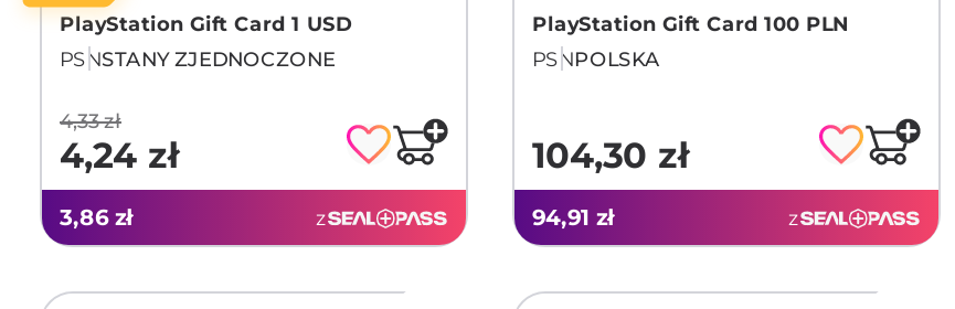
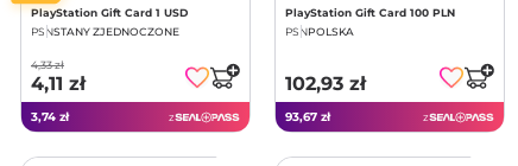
- 4,24 zł
+ 4,11 zł

- 104,30 zł
+ 102,93 zł

- 3,86 zł
+ 3,74 zł

- 94,91 zł
+ 93,67 zł
